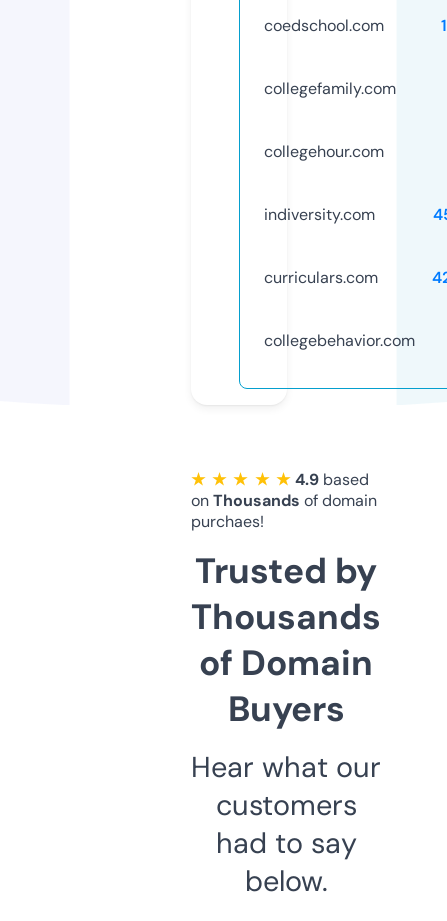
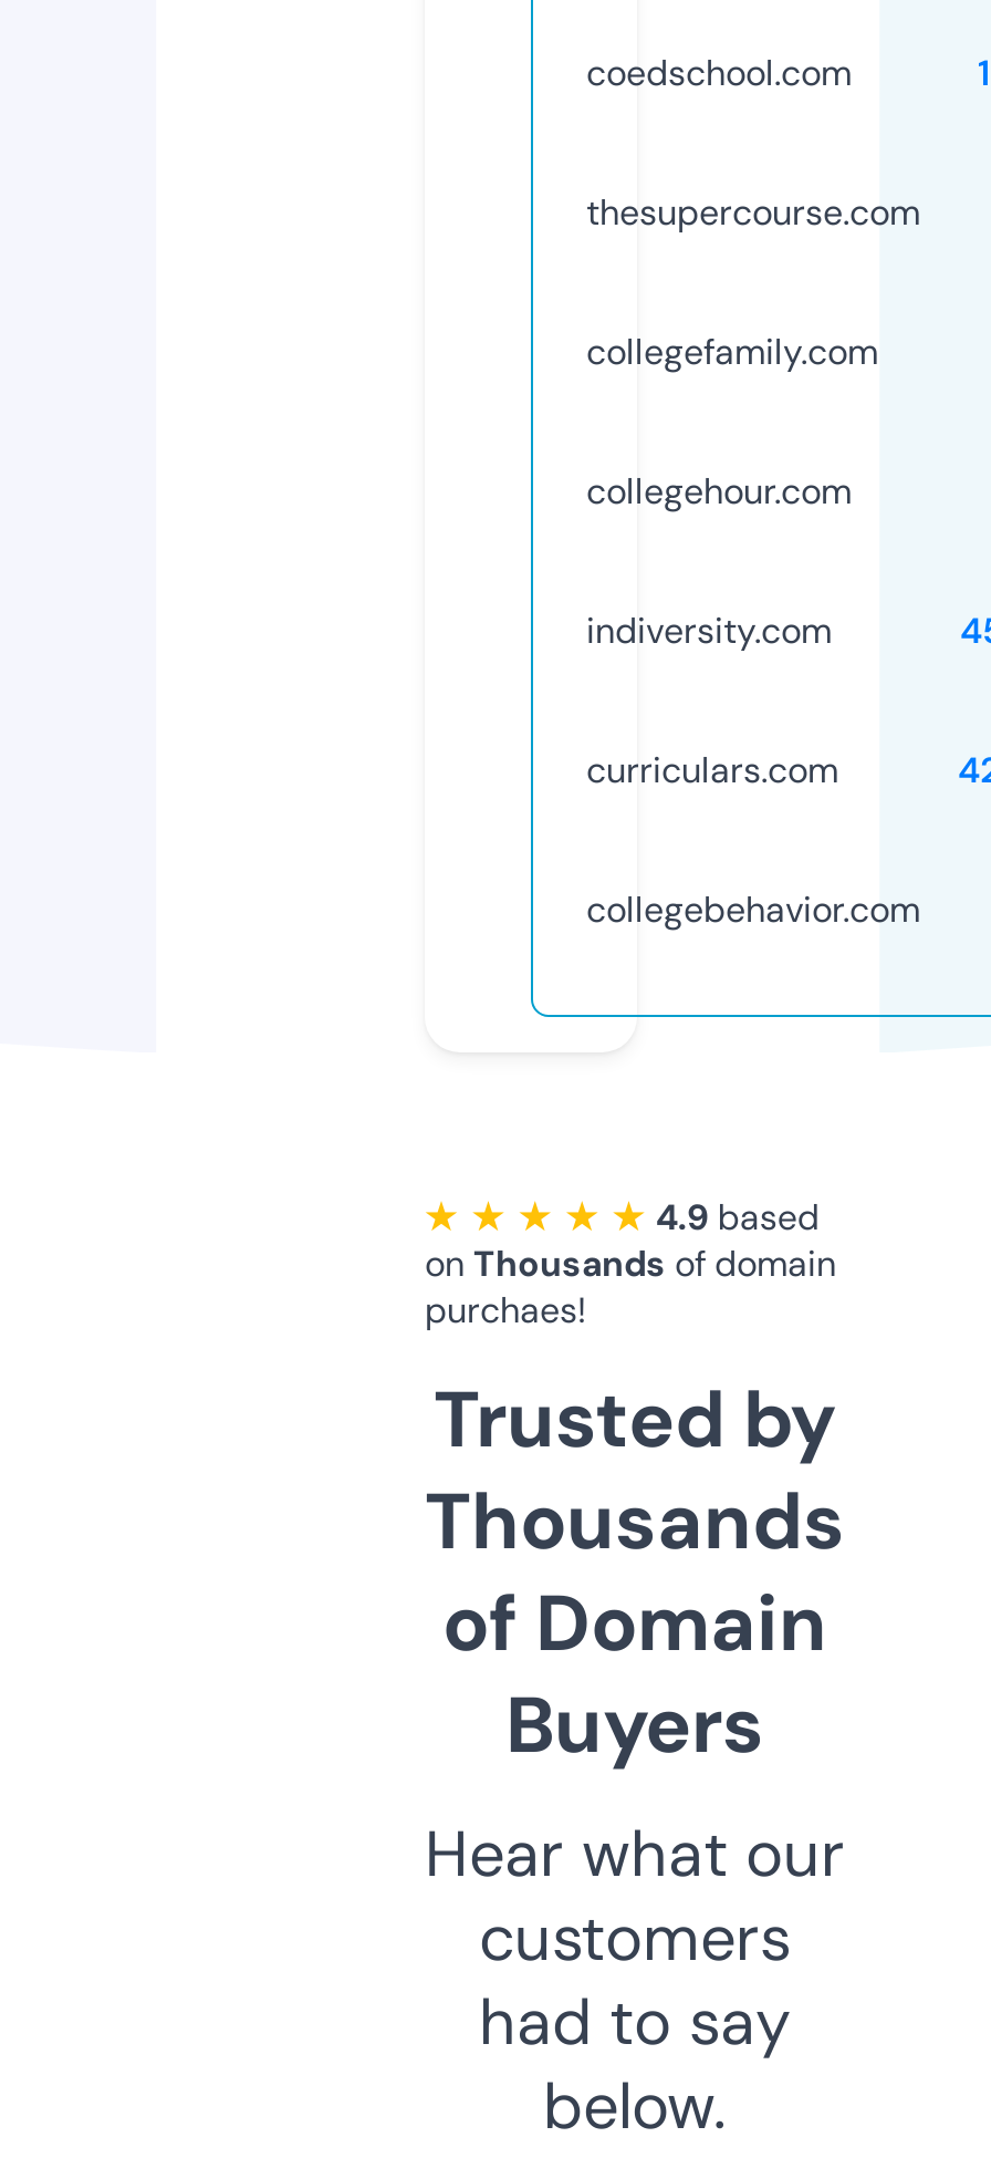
+ thesupercourse.com
